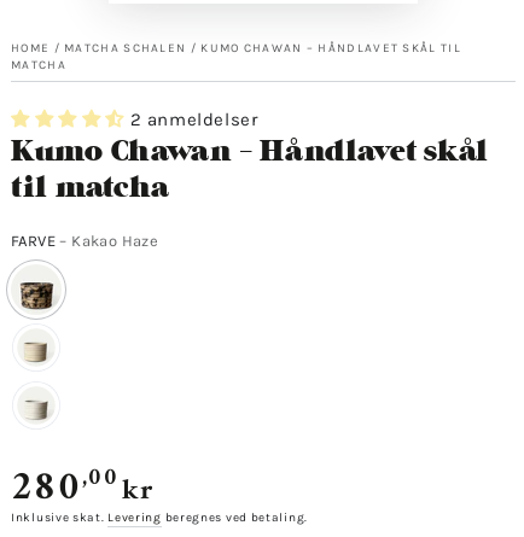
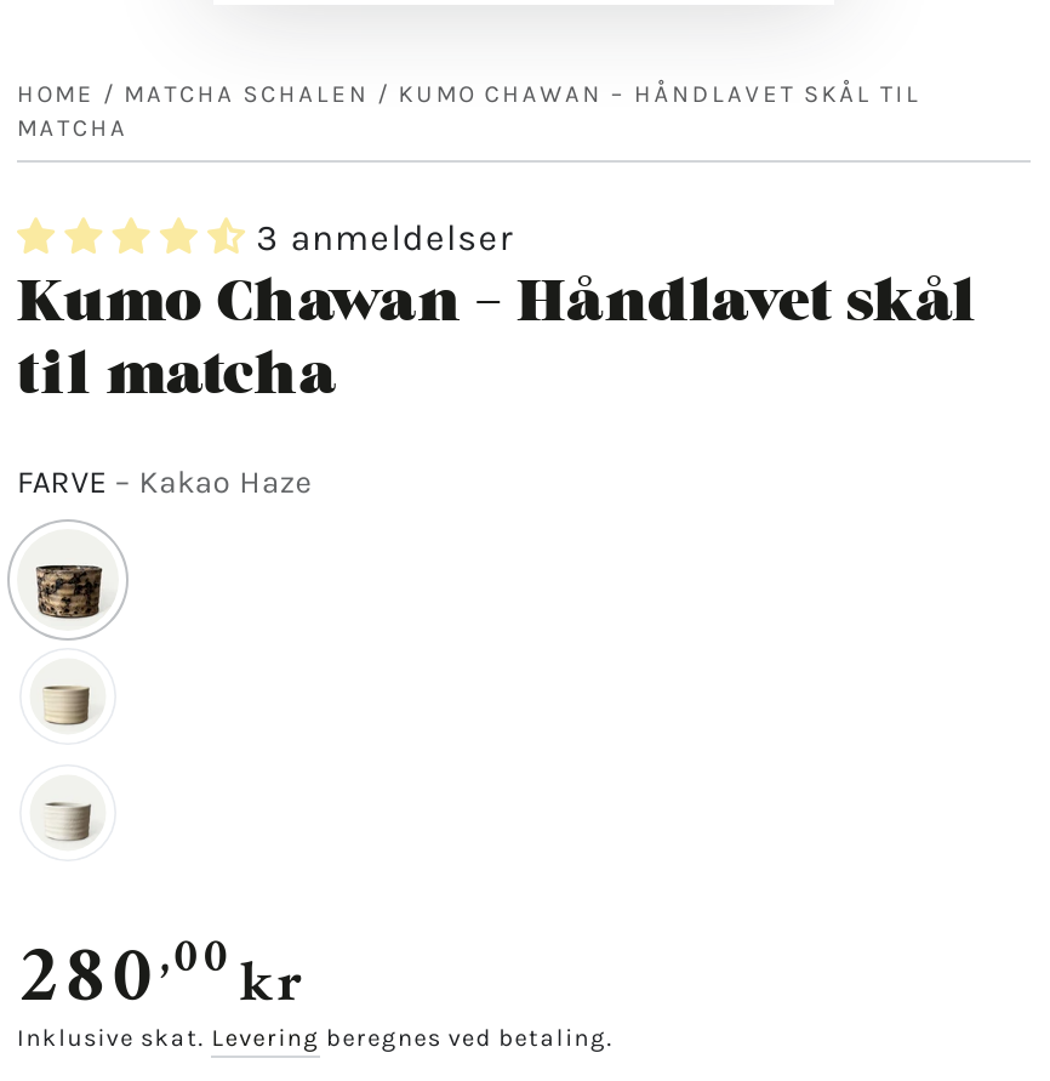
- 2 anmeldelser
+ 3 anmeldelser
